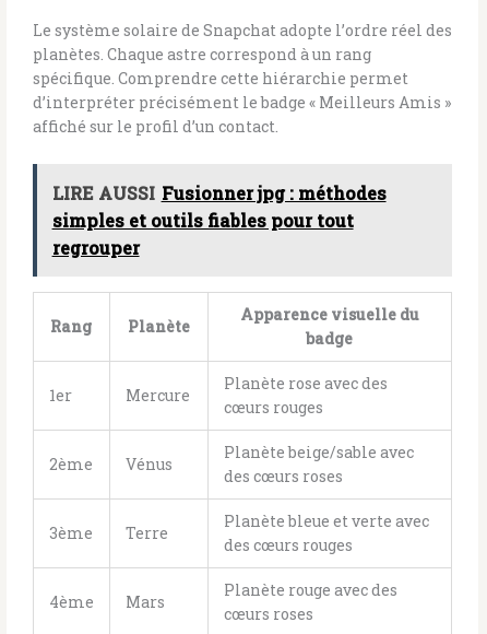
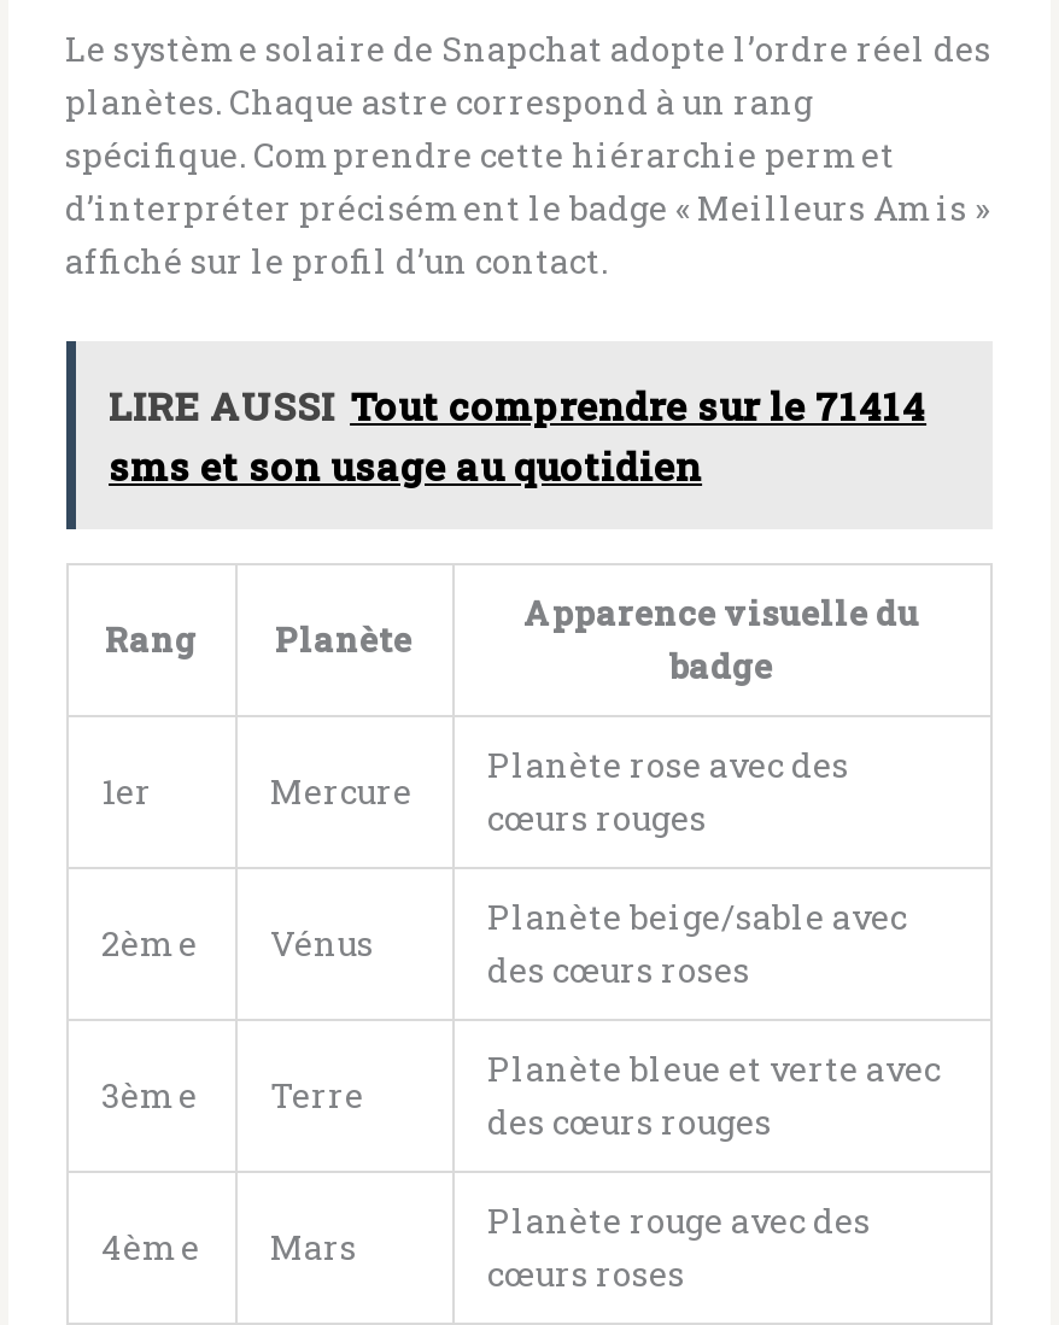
- LIRE AUSSI Fusionner jpg : méthodes
- simples et outils fiables pour tout
- regrouper
+ LIRE AUSSI Tout comprendre sur le 71414
+ sms et son usage au quotidien
